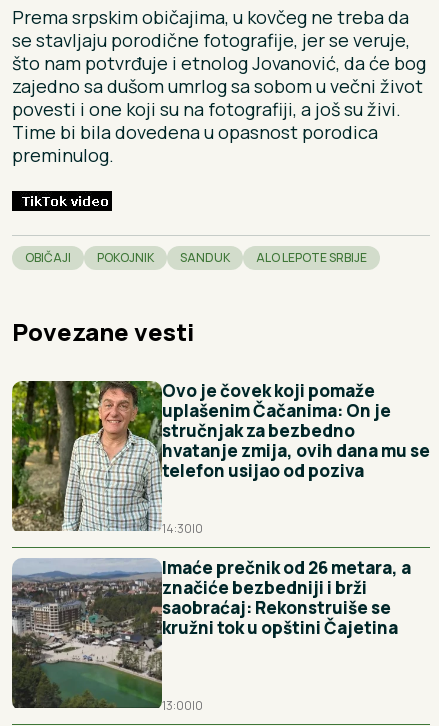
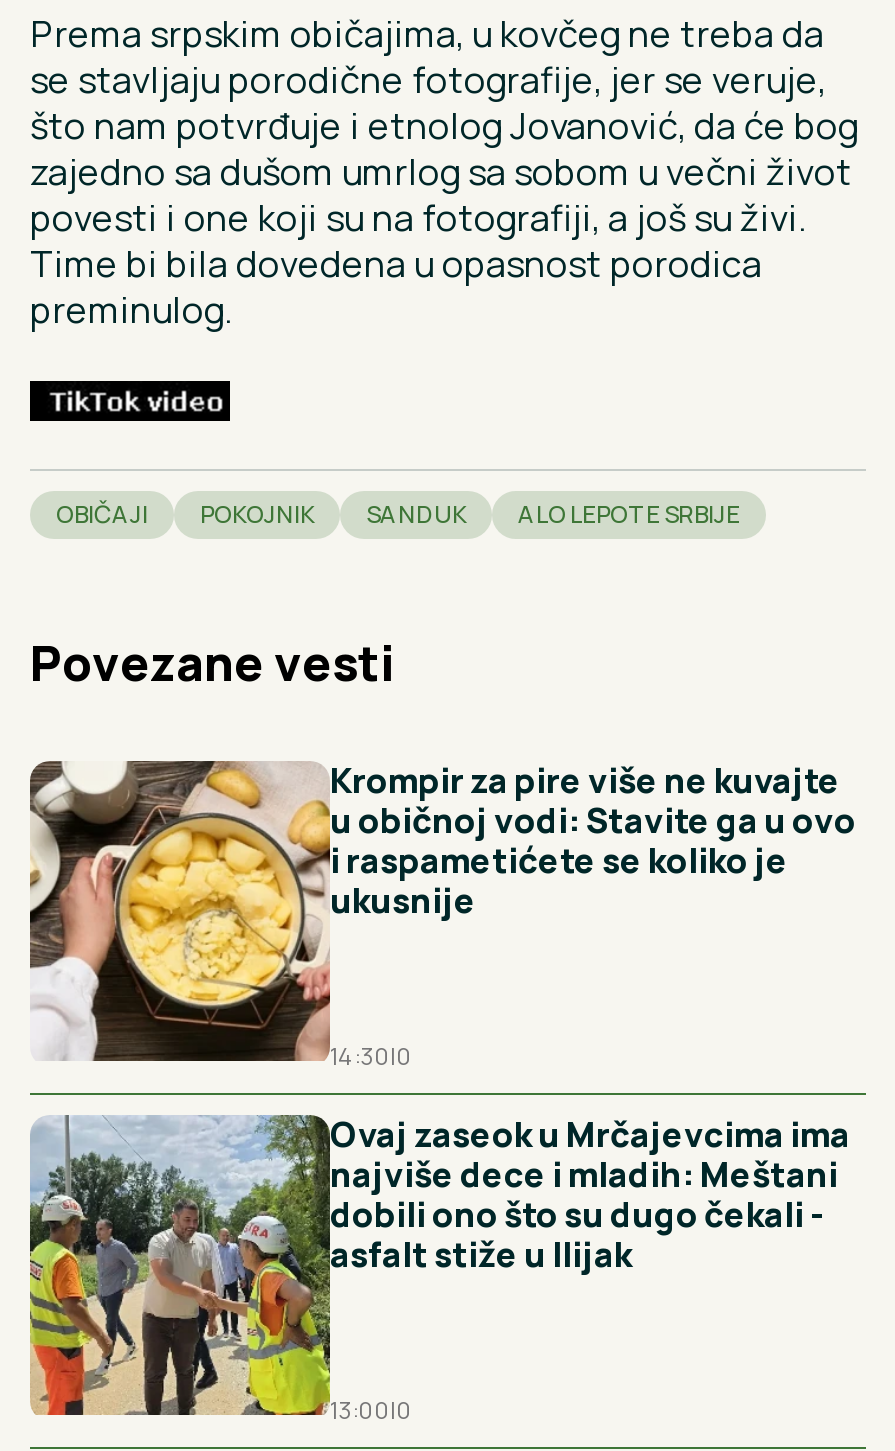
- [image]
- Ovo je čovek koji pomaže
- uplašenim Čačanima: On je
- stručnjak za bezbedno
- hvatanje zmija, ovih dana mu se
- telefon usijao od poziva
+ [image]
+ Krompir za pire više ne kuvajte
+ u običnoj vodi: Stavite ga u ovo
+ i raspametićete se koliko je
+ ukusnije

- [image]
- Imaće prečnik od 26 metara, a
- značiće bezbedniji i brži
- saobraćaj: Rekonstruiše se
- kružni tok u opštini Čajetina
+ [image]
+ Ovaj zaseok u Mrčajevcima ima
+ najviše dece i mladih: Meštani
+ dobili ono što su dugo čekali -
+ asfalt stiže u Ilijak
